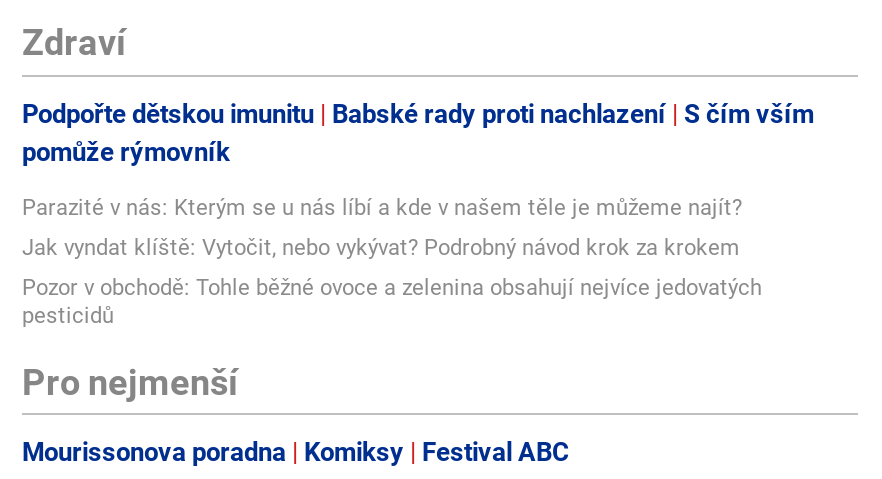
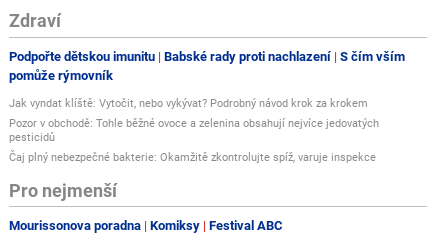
- Parazité v nás: Kterým se u nás líbí a kde v našem těle je můžeme najít?

moved up: Jak vyndat klíště: Vytočit, nebo vykývat? Podrobný návod krok za krokem | Pozor v obchodě: Tohle běžné ovoce a zelenina obsahují nejvíce jedovatých | pesticidů

+ Čaj plný nebezpečné bakterie: Okamžitě zkontrolujte spíž, varuje inspekce
